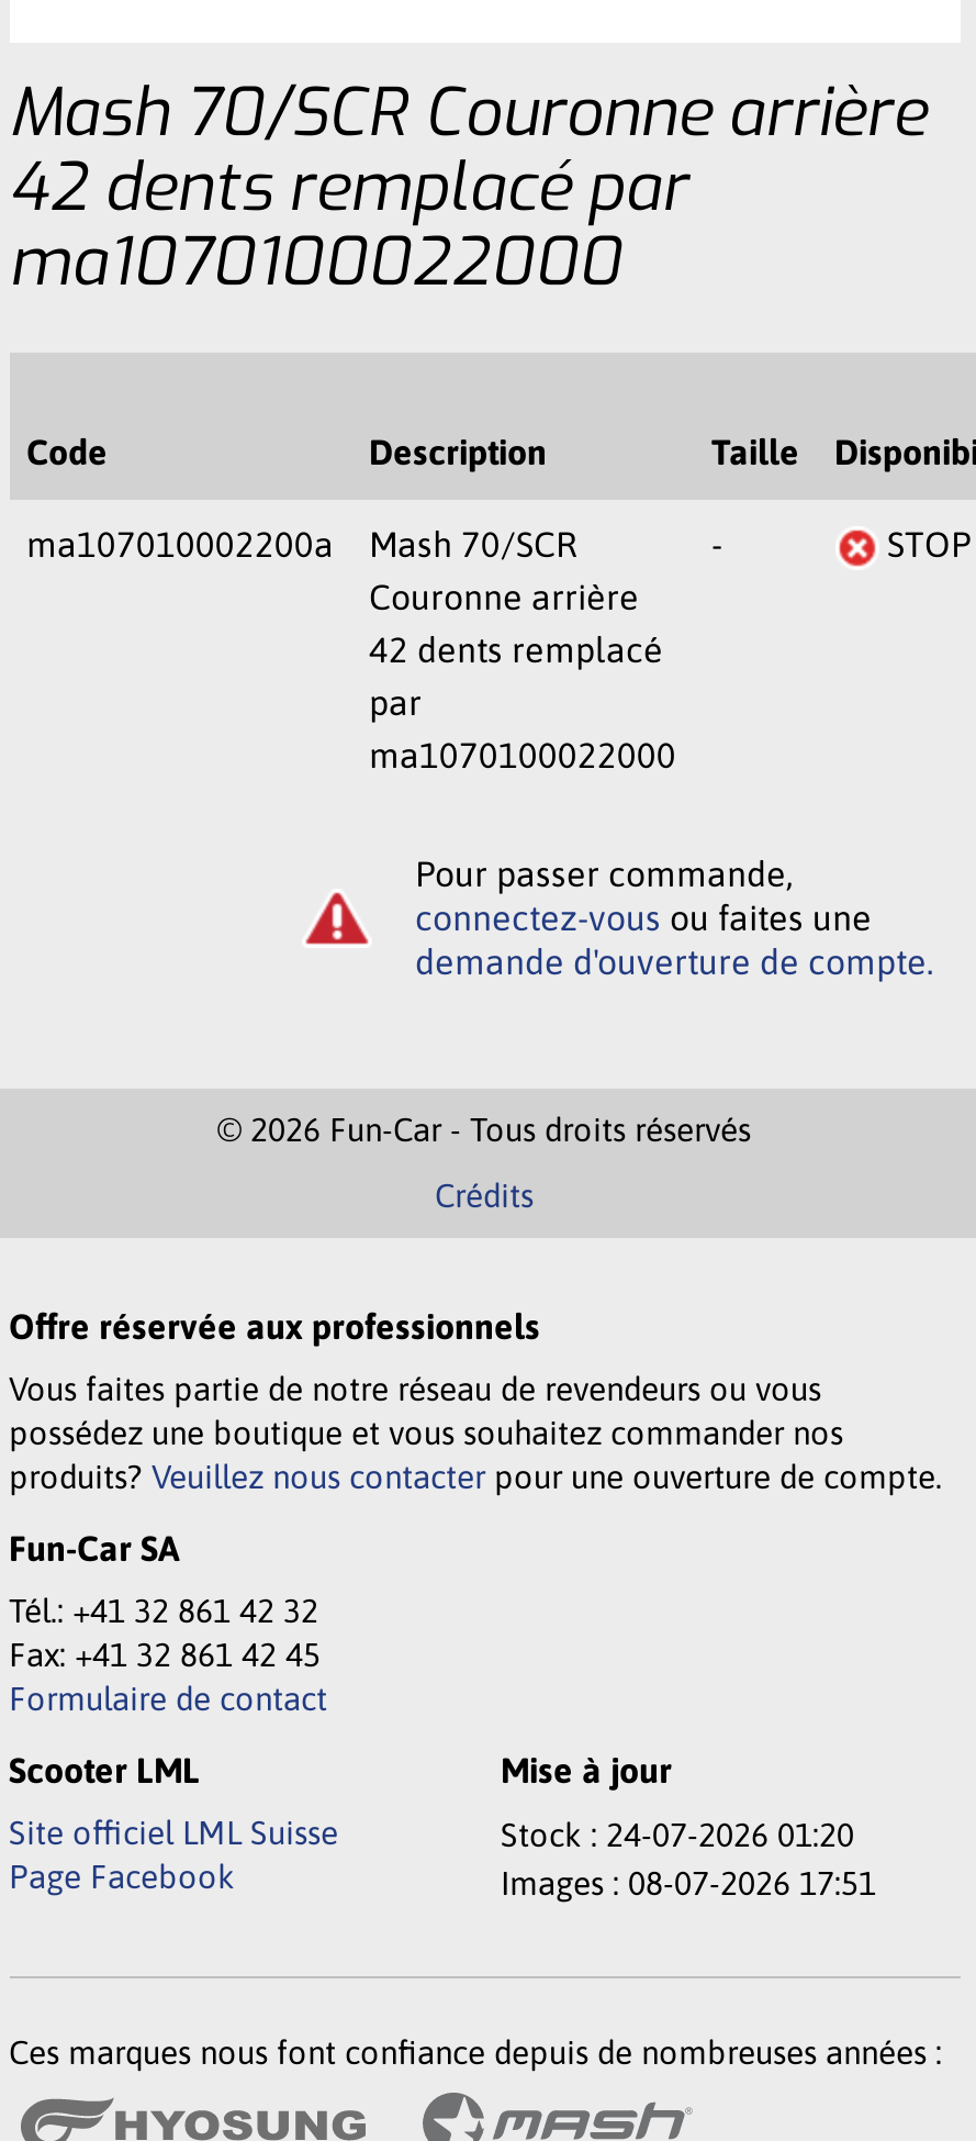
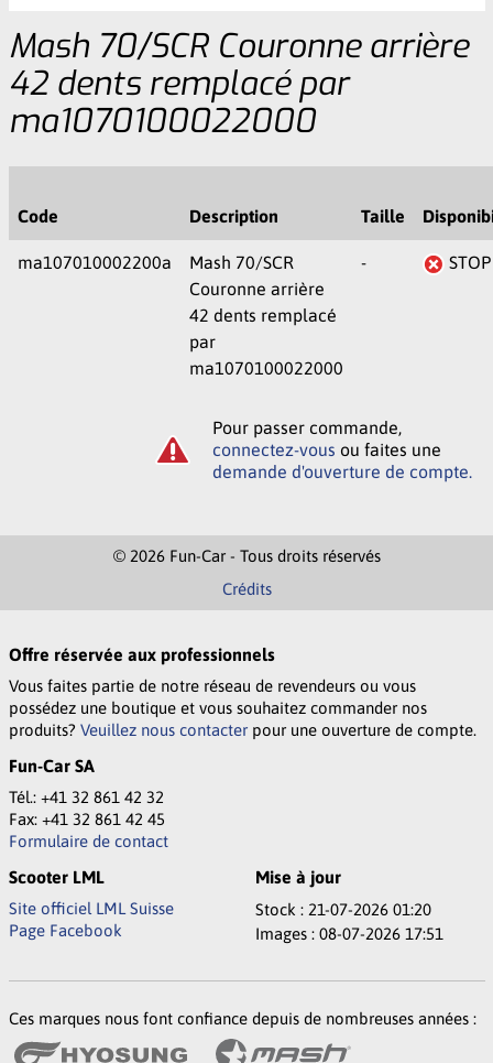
- Stock : 24-07-2026 01:20
+ Stock : 21-07-2026 01:20
